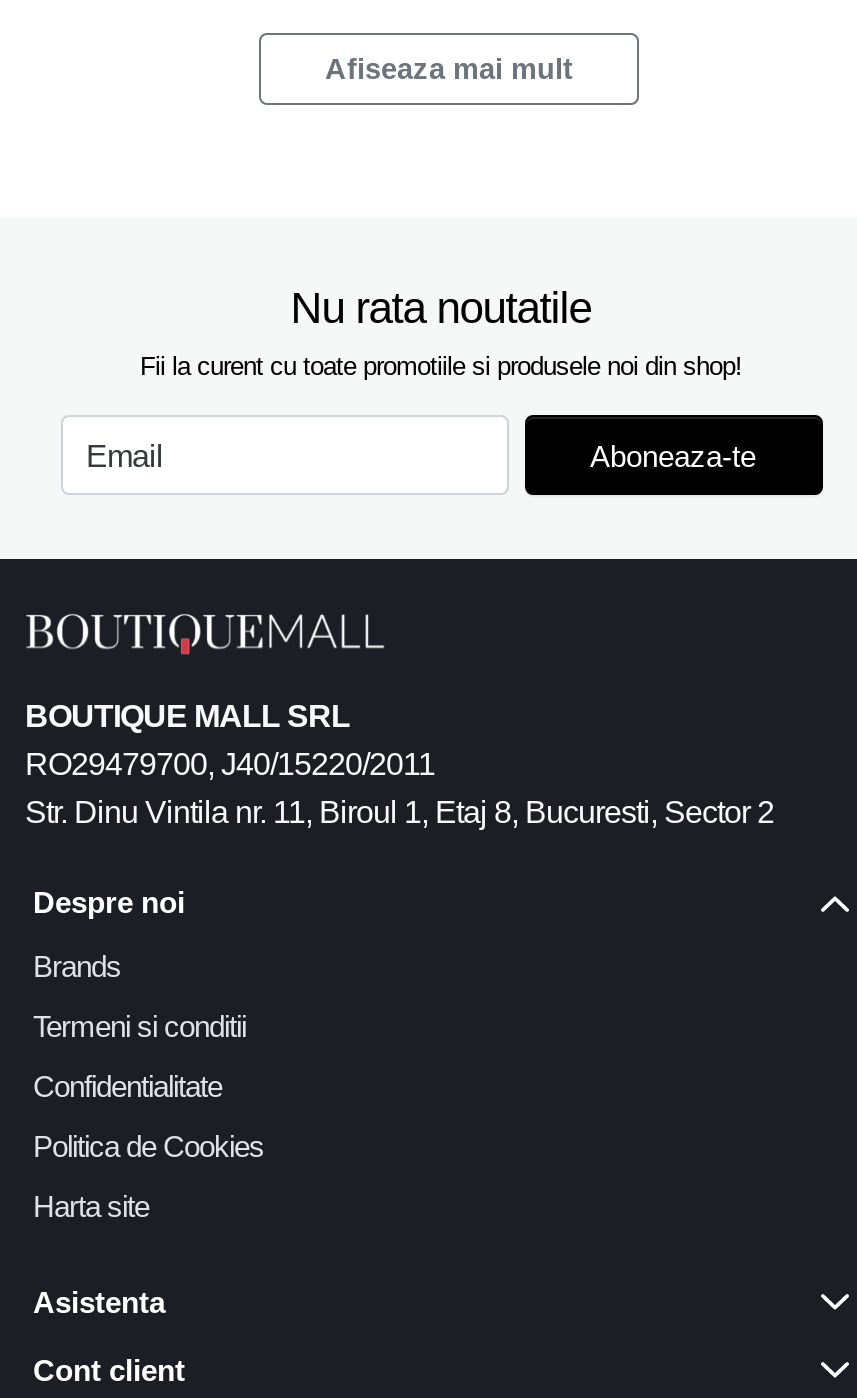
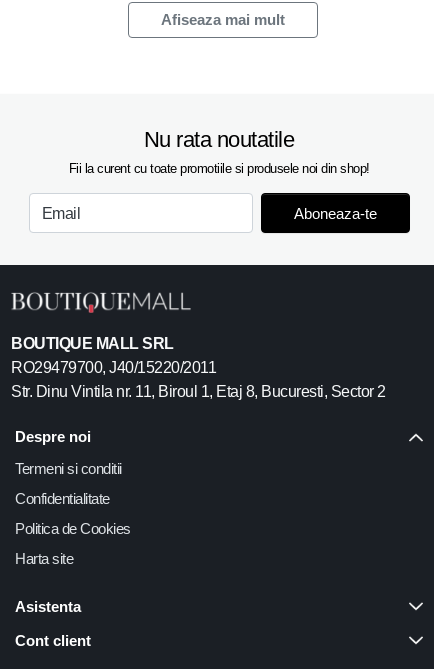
- Brands
